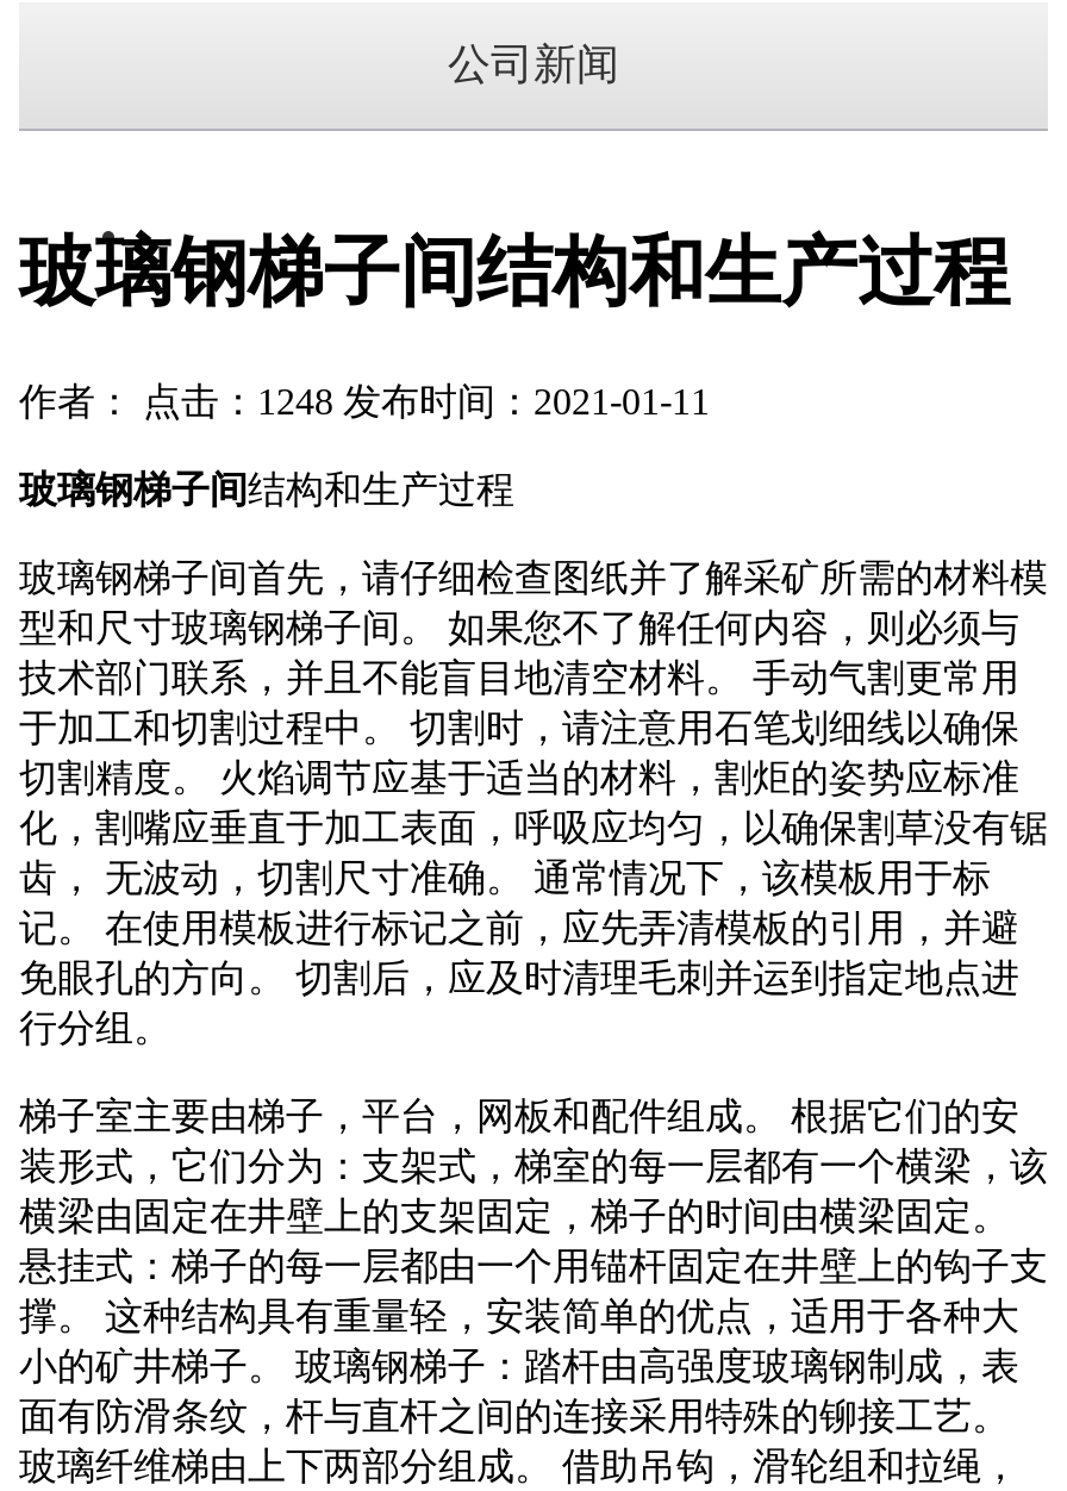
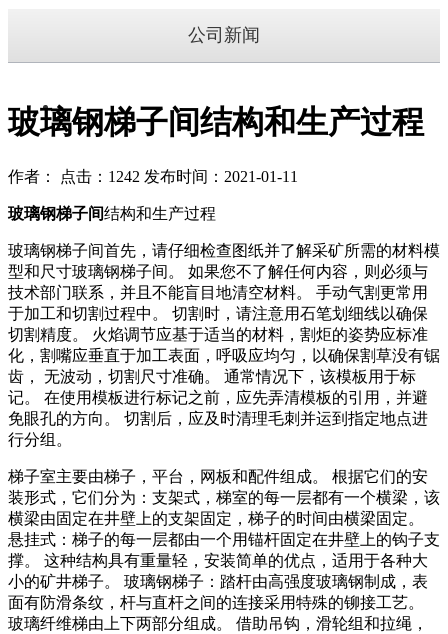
- 作者： 点击：1248 发布时间：2021-01-11
+ 作者： 点击：1242 发布时间：2021-01-11
